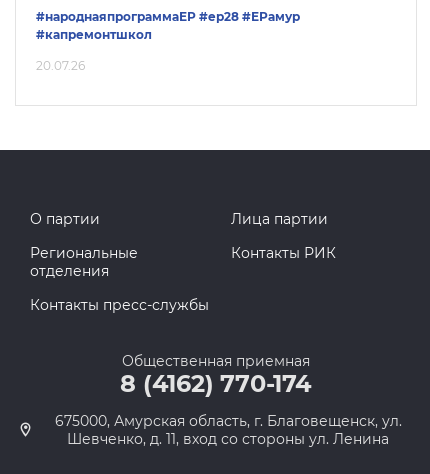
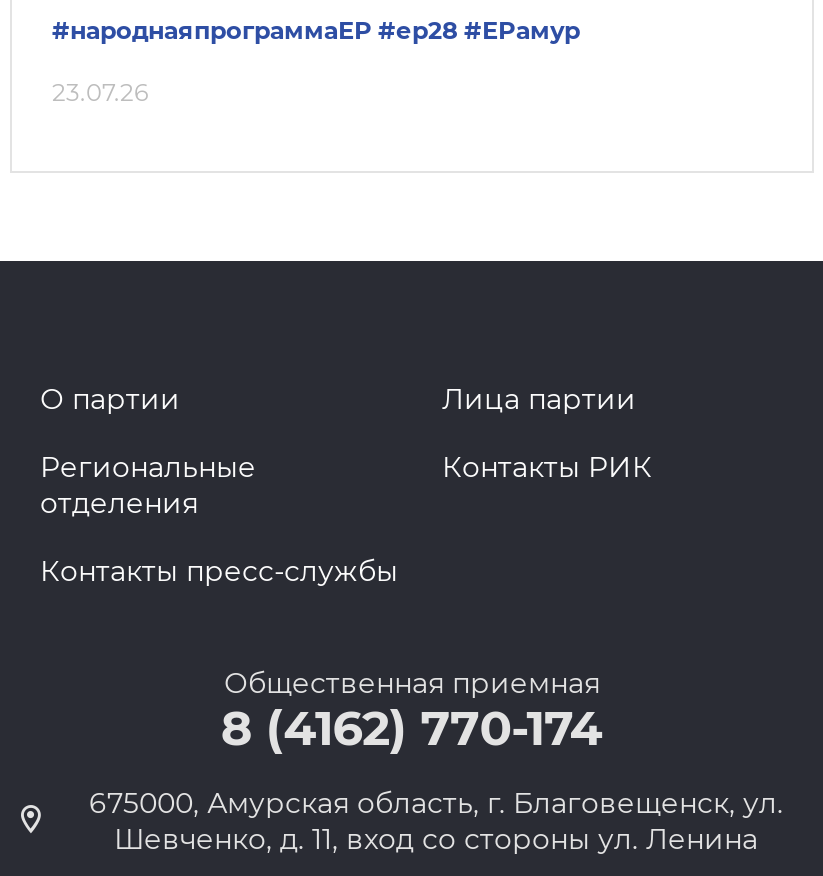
- #капремонтшкол
- 20.07.26
+ 23.07.26
